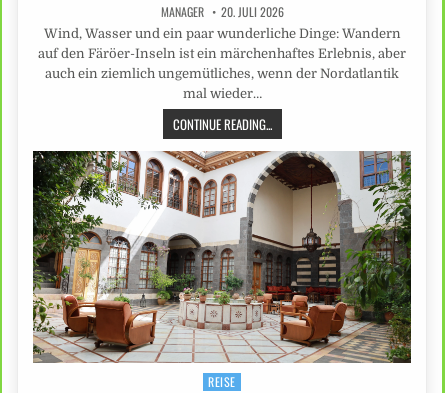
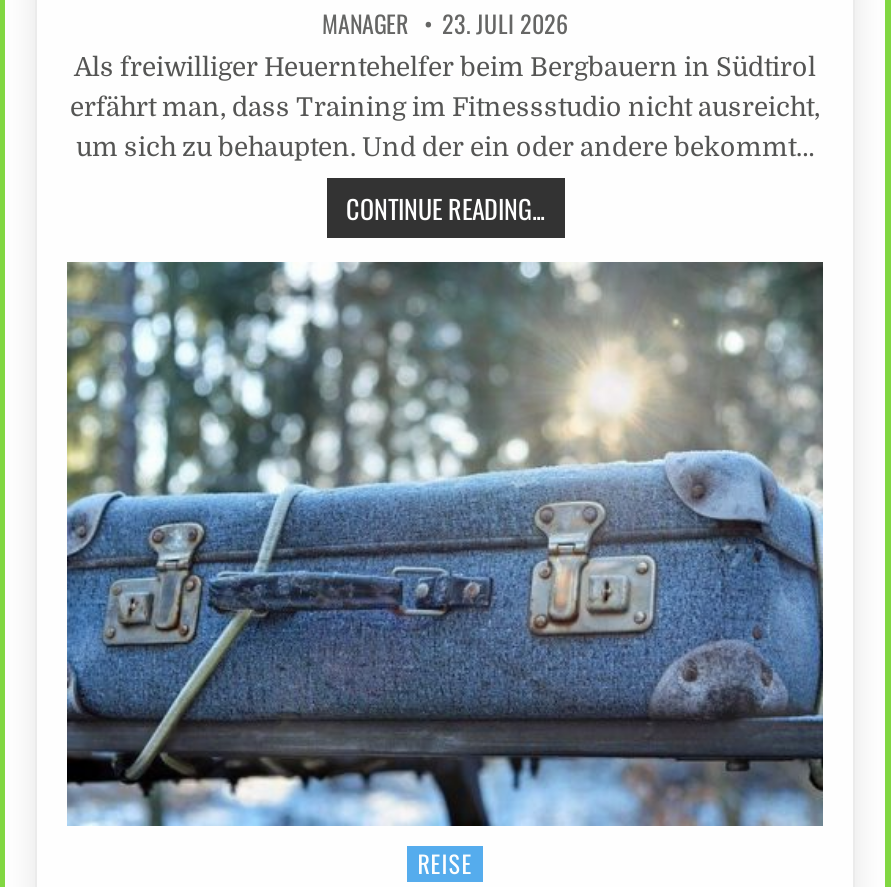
- 20. JULI 2026
- Wind, Wasser und ein paar wunderliche Dinge: Wandern
- auf den Färöer-Inseln ist ein märchenhaftes Erlebnis, aber
- auch ein ziemlich ungemütliches, wenn der Nordatlantik
- mal wieder…
+ 23. JULI 2026
+ Als freiwilliger Heuerntehelfer beim Bergbauern in Südtirol
+ erfährt man, dass Training im Fitnessstudio nicht ausreicht,
+ um sich zu behaupten. Und der ein oder andere bekommt…

moved up: CONTINUE READING...

- [image]
+ [image]
